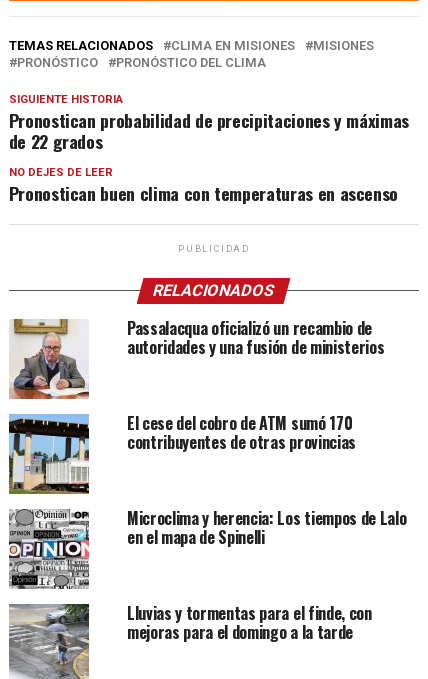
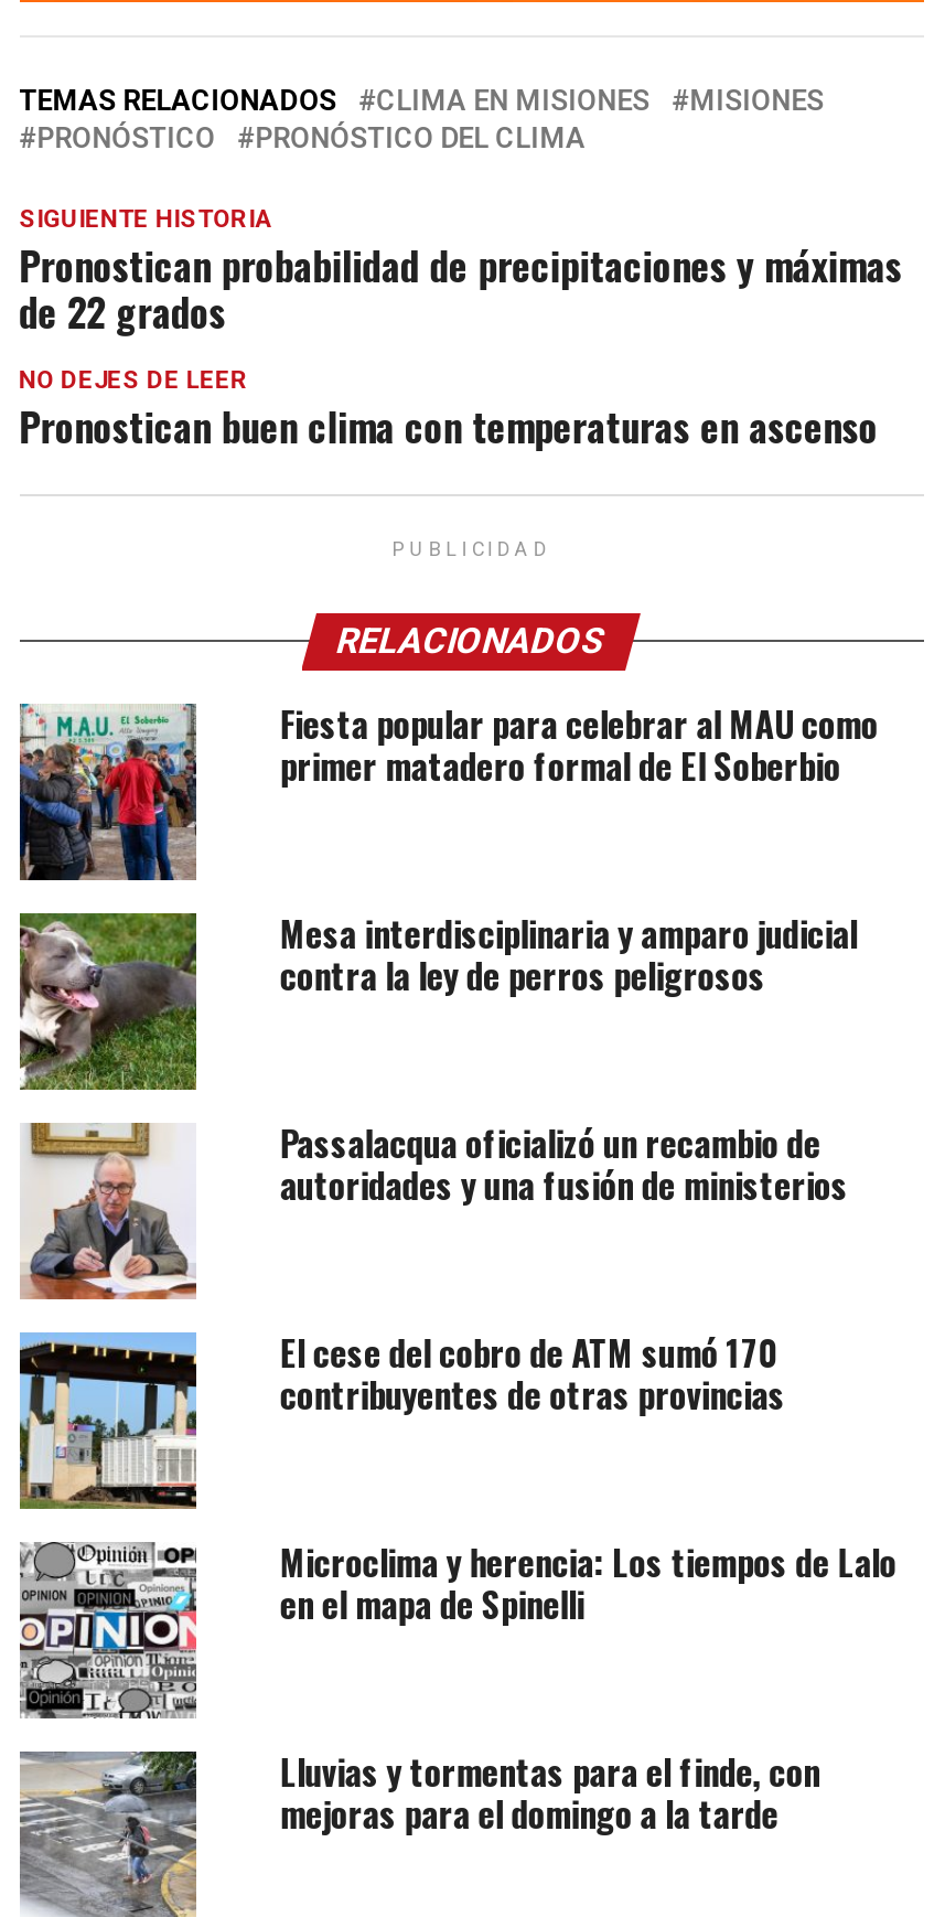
+ [image]
+ Fiesta popular para celebrar al MAU como
+ primer matadero formal de El Soberbio
+ Mesa interdisciplinaria y amparo judicial
+ contra la ley de perros peligrosos

+ [image]
